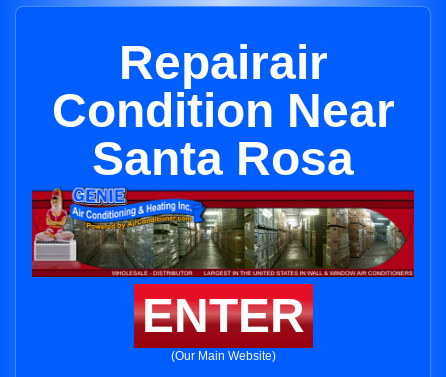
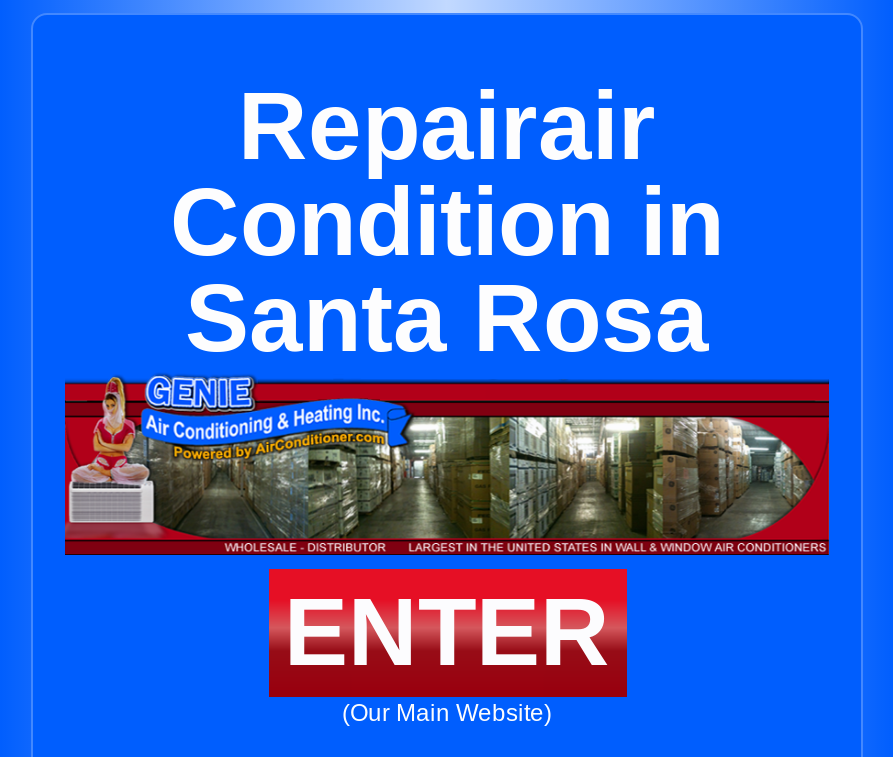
- Condition Near
+ Condition in
